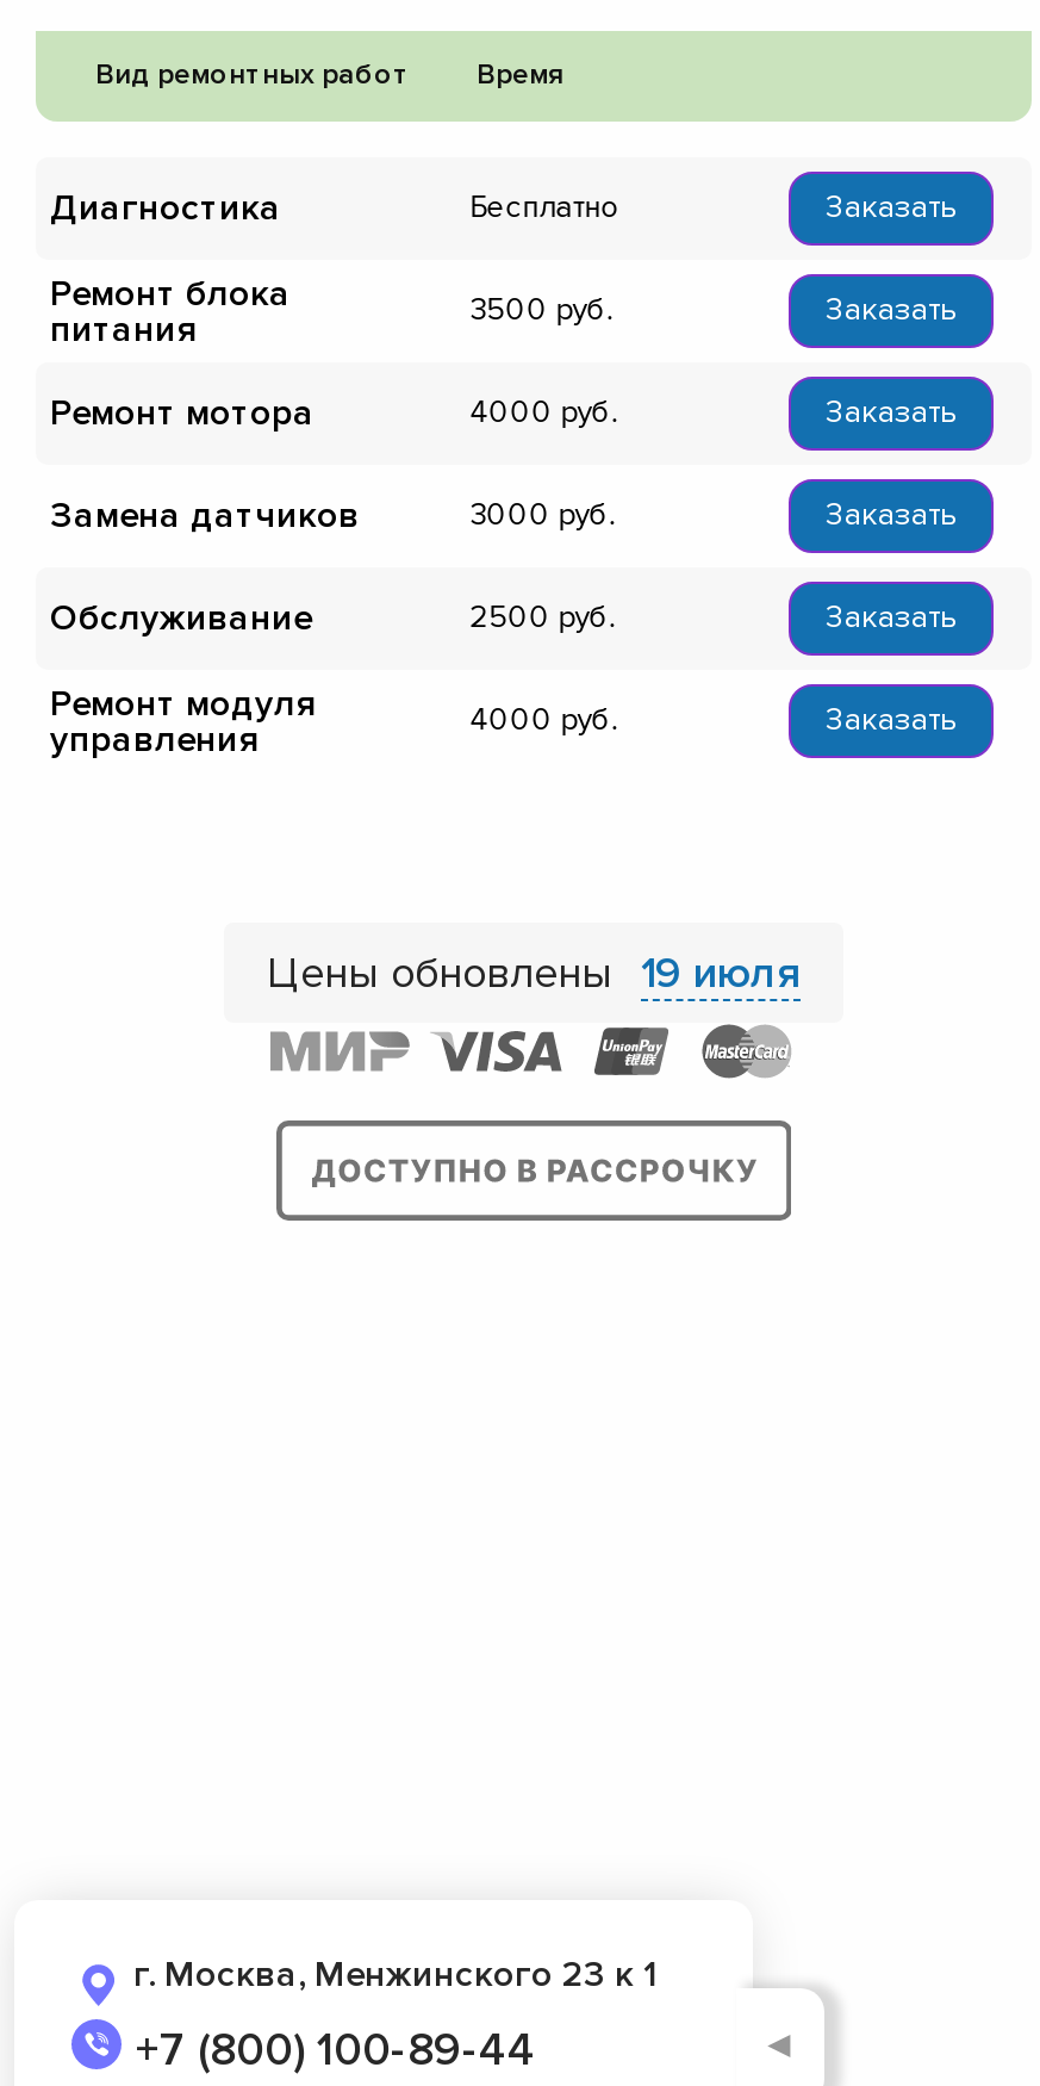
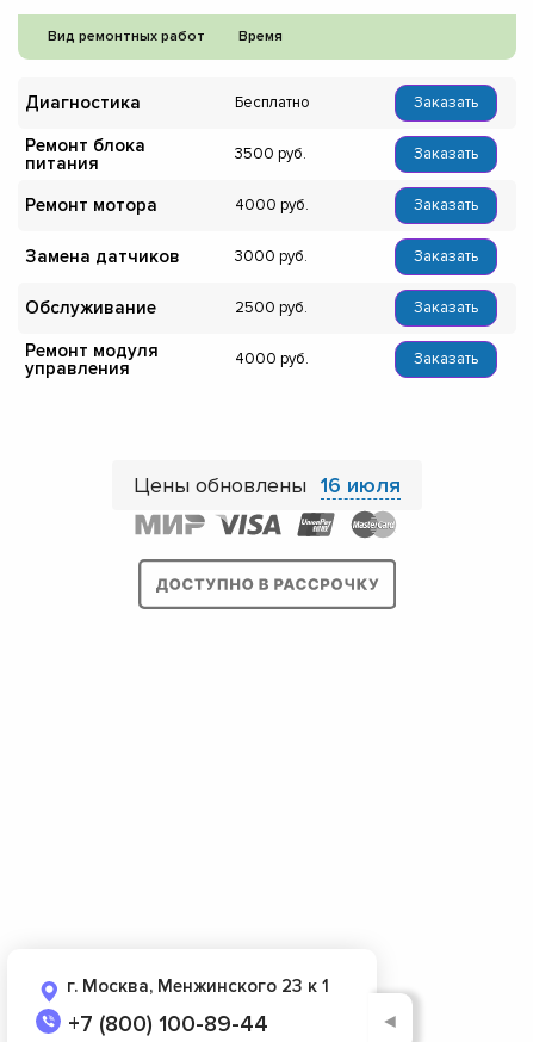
- Цены обновлены 19 июля
+ Цены обновлены 16 июля
